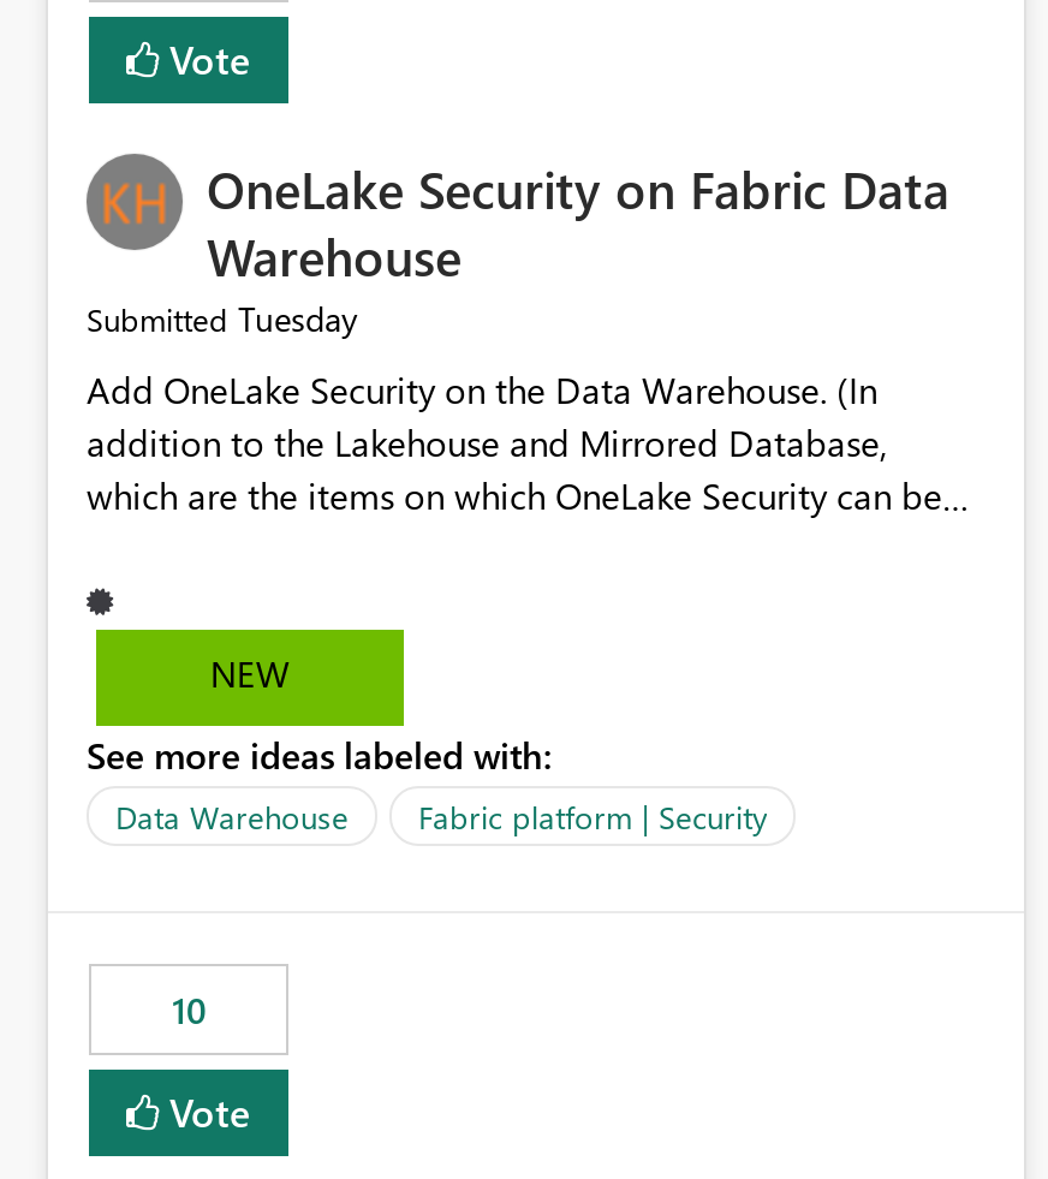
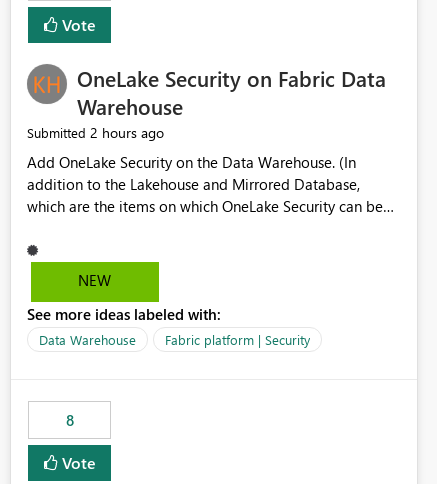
- Submitted Tuesday
+ Submitted 2 hours ago

- 10
+ 8
